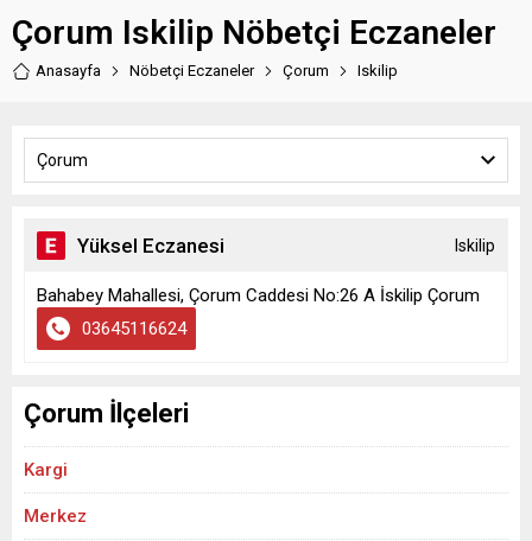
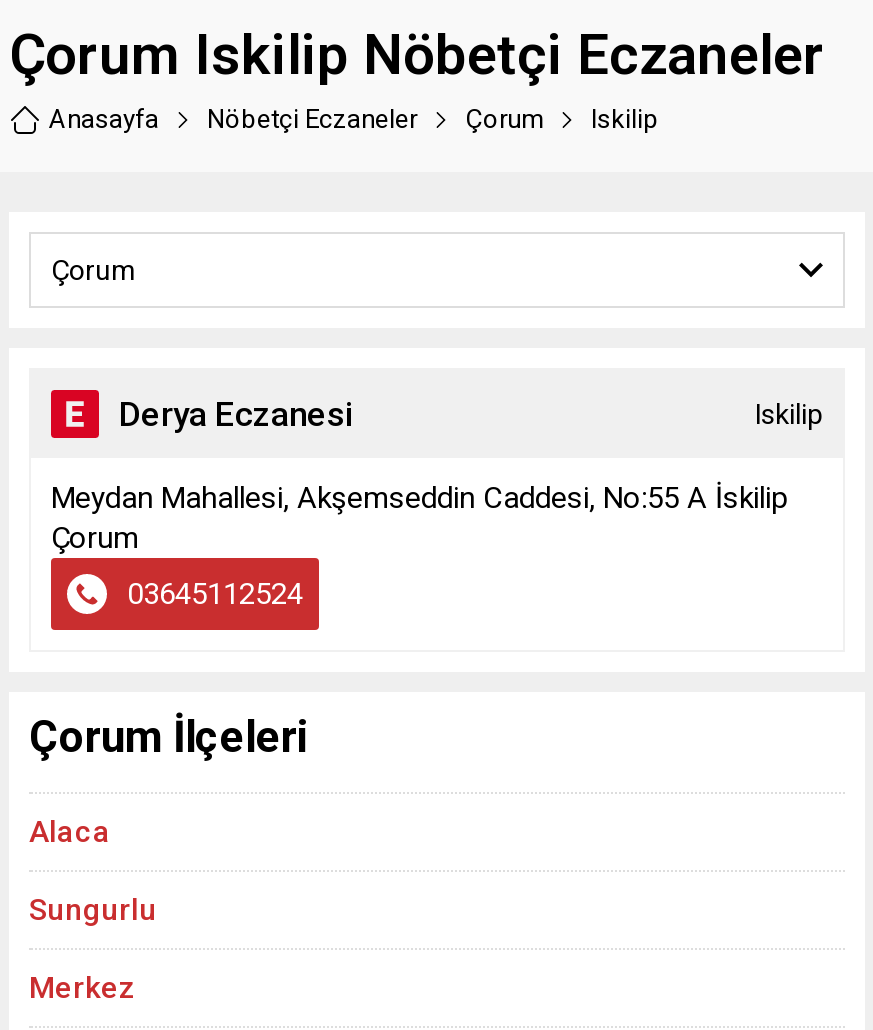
- Yüksel Eczanesi
+ Derya Eczanesi

- Bahabey Mahallesi, Çorum Caddesi No:26 A İskilip Çorum
+ Meydan Mahallesi, Akşemseddin Caddesi, No:55 A İskilip
+ Çorum

- 03645116624
+ 03645112524

- Kargi
+ Alaca
+ Sungurlu
